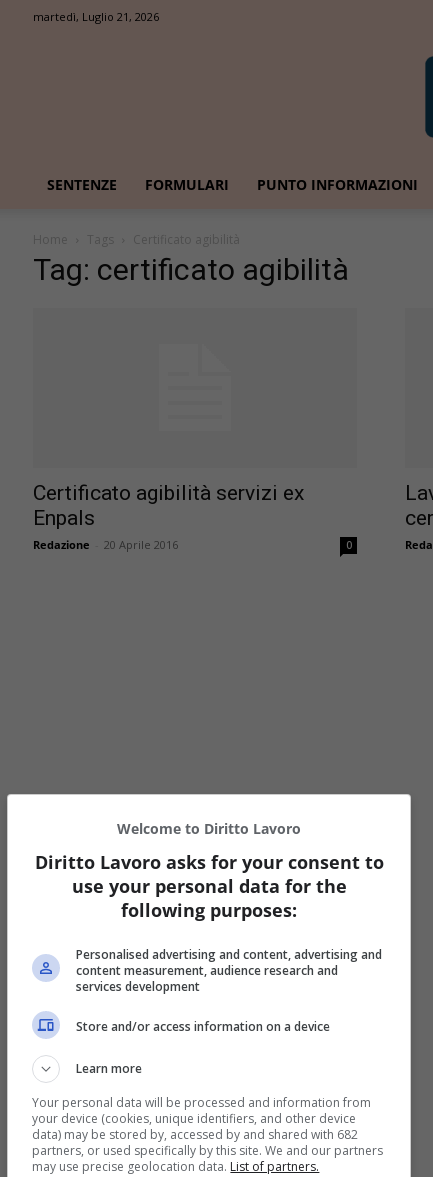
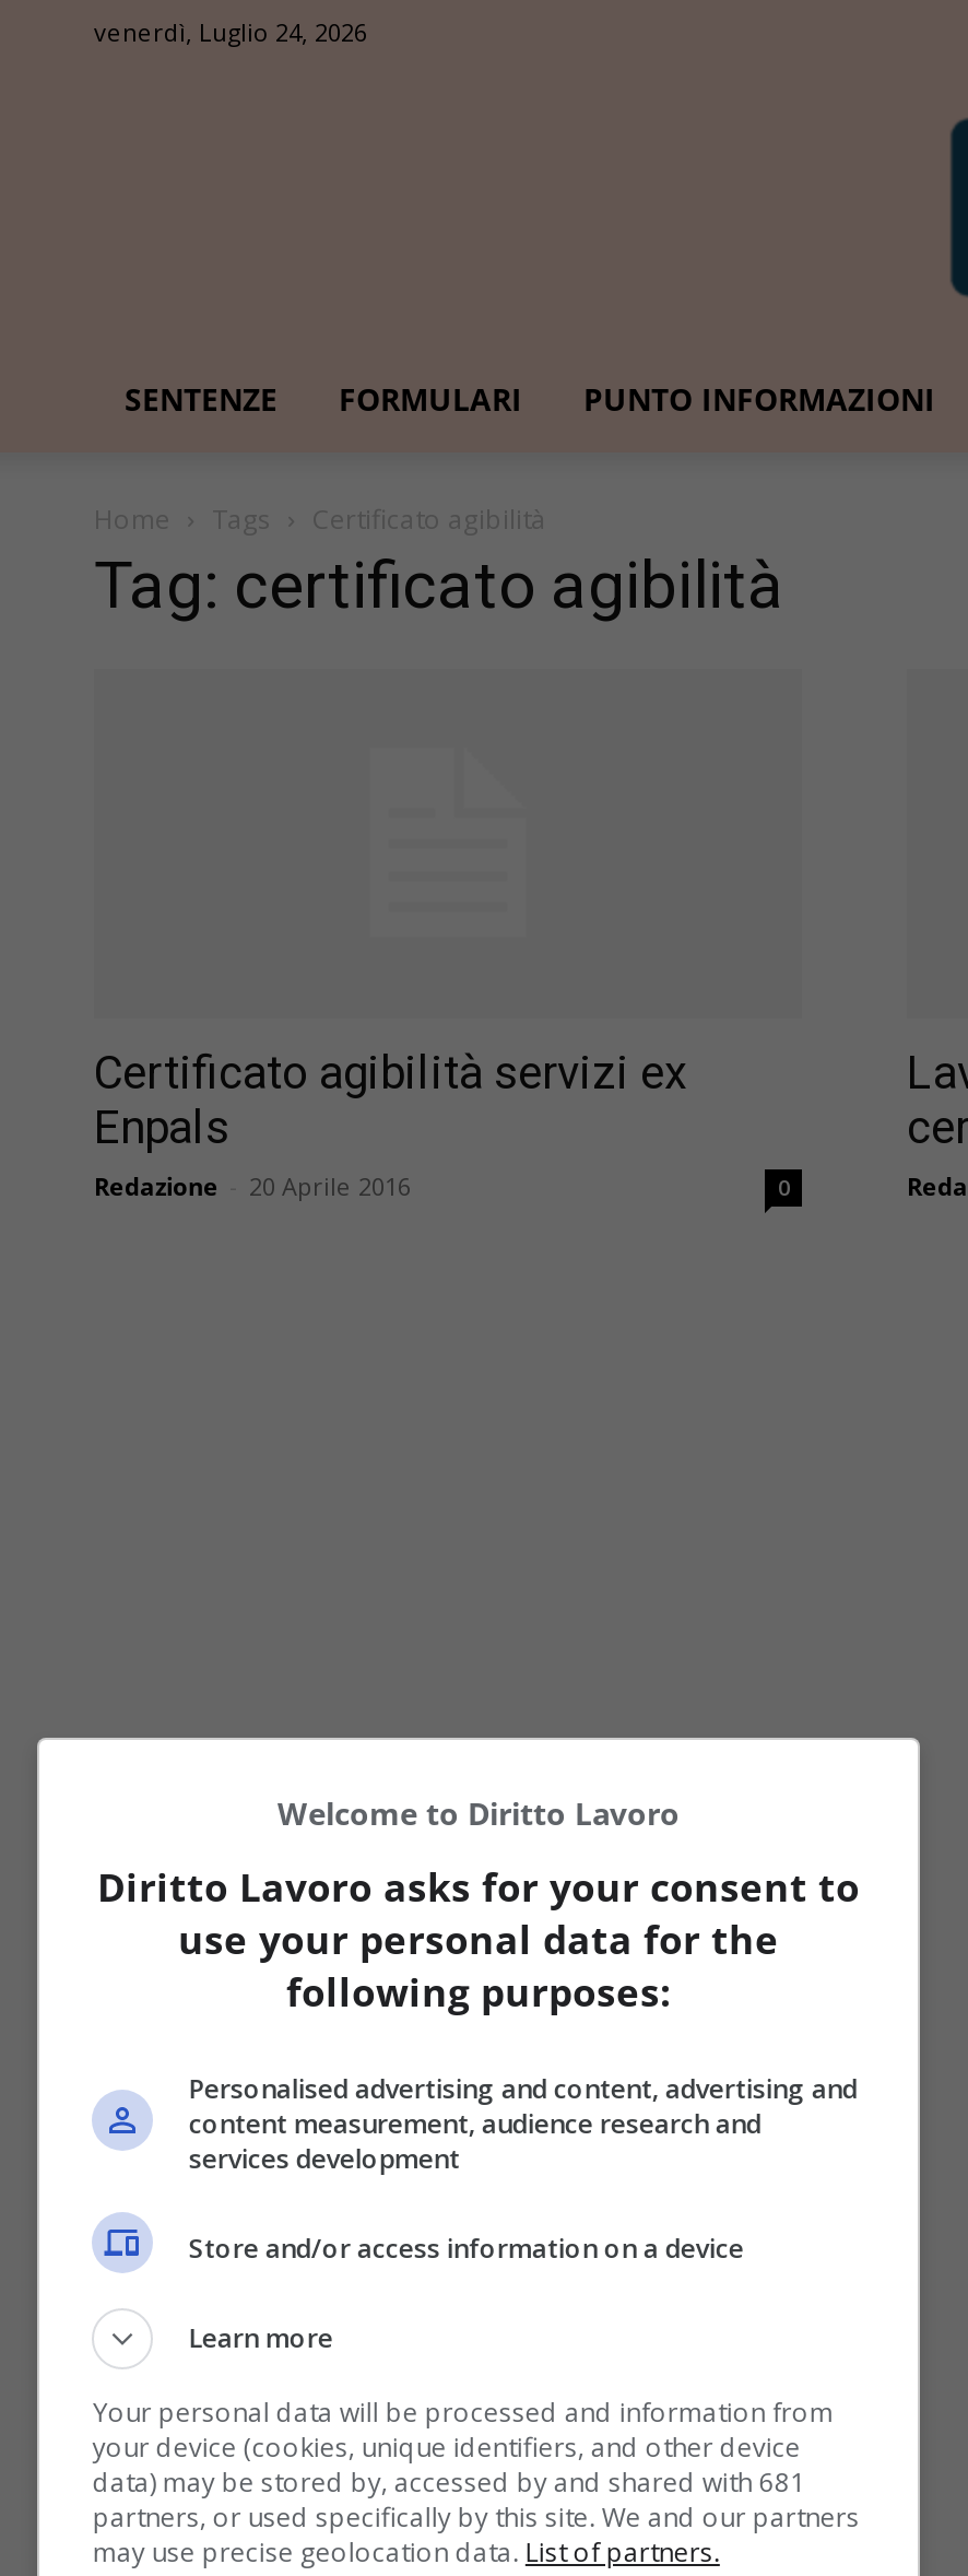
- martedì, Luglio 21, 2026
+ venerdì, Luglio 24, 2026

- data) may be stored by, accessed by and shared with 682
+ data) may be stored by, accessed by and shared with 681
